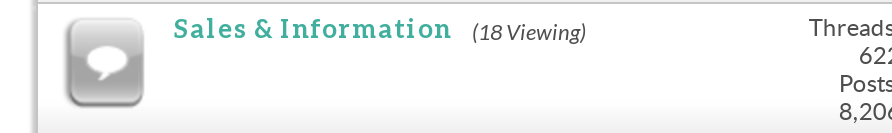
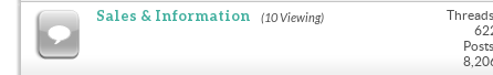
- Sales & Information (18 Viewing)
+ Sales & Information (10 Viewing)
